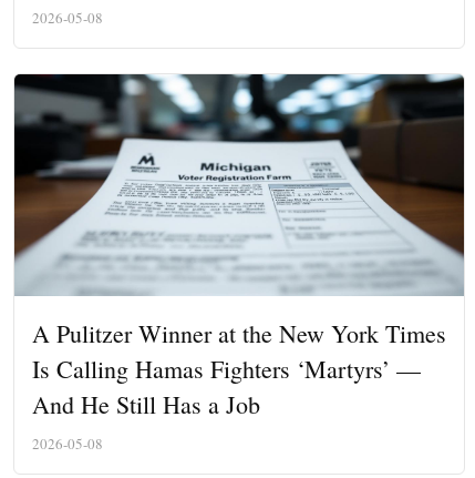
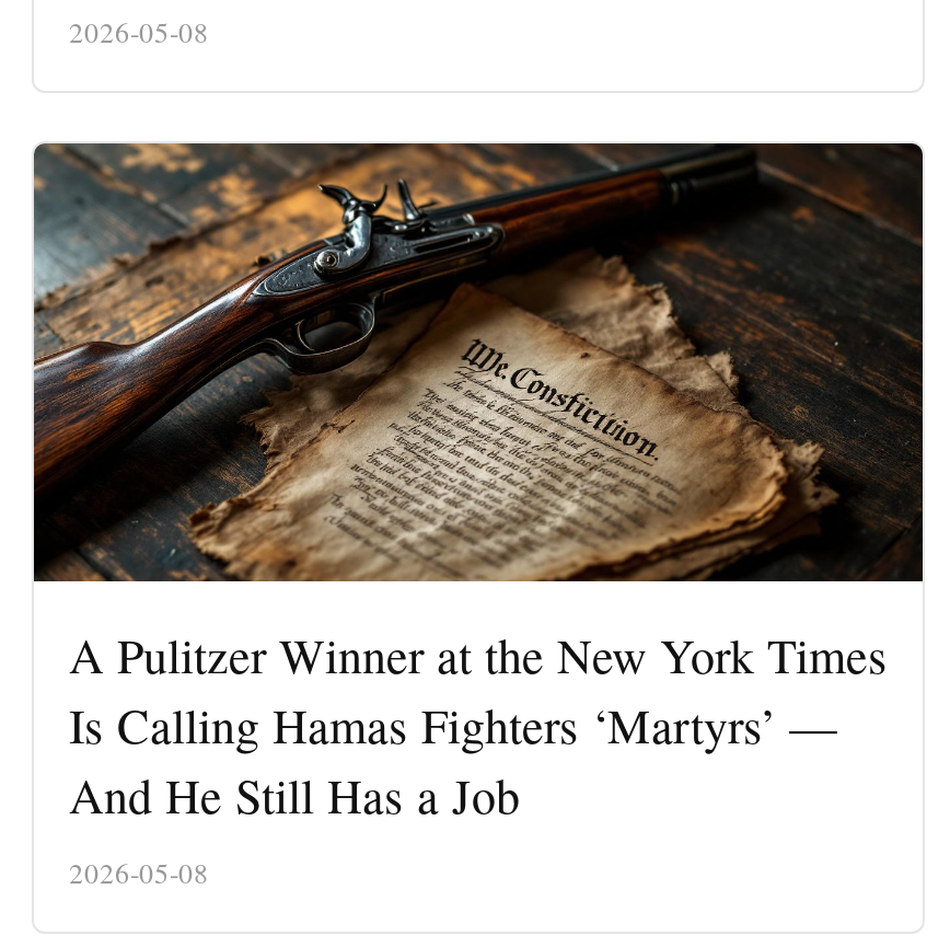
- [image]
+ [image]
